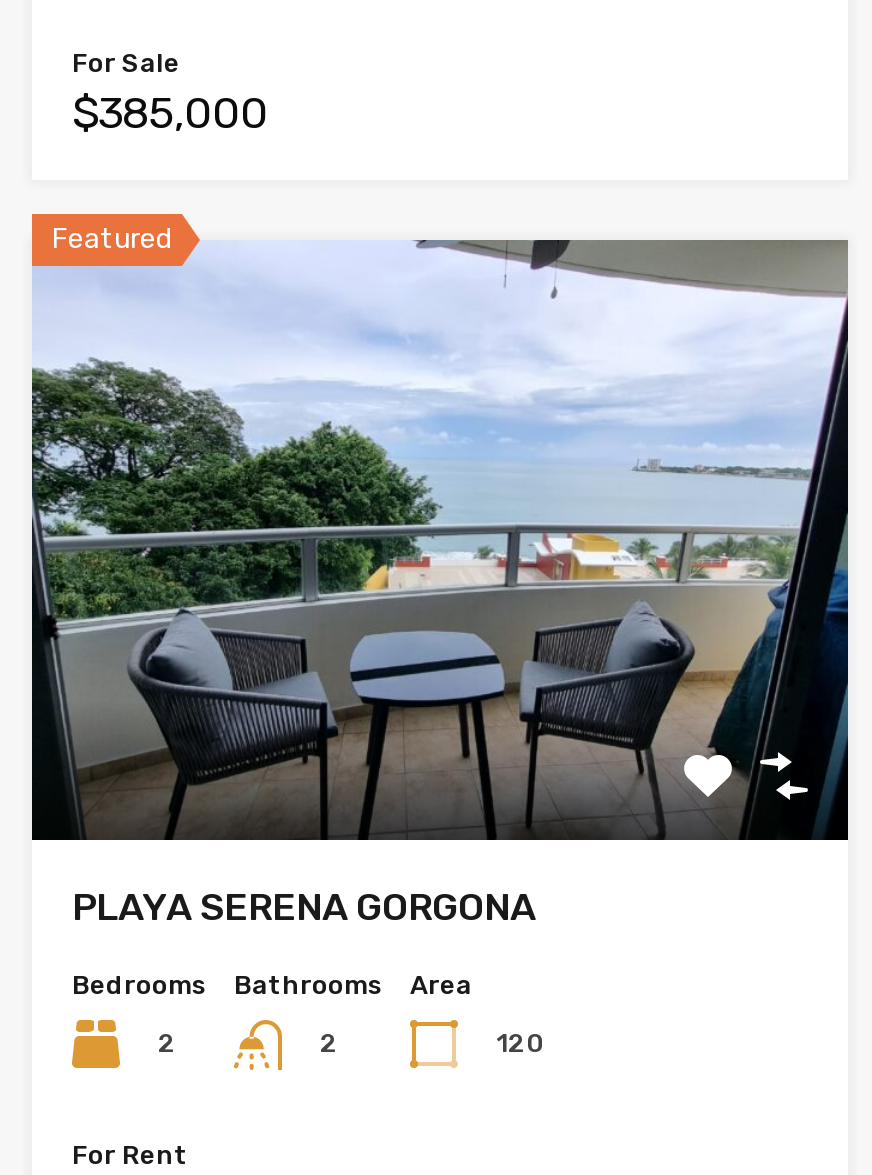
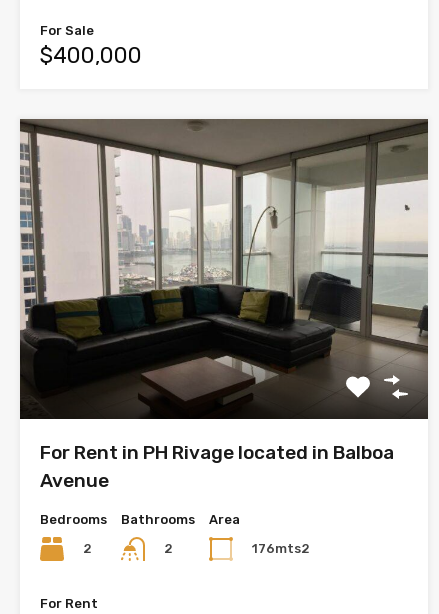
- $385,000
- Featured
+ $400,000

- [image]
- PLAYA SERENA GORGONA
+ [image]
+ For Rent in PH Rivage located in Balboa
+ Avenue

- 120
+ 176mts2
